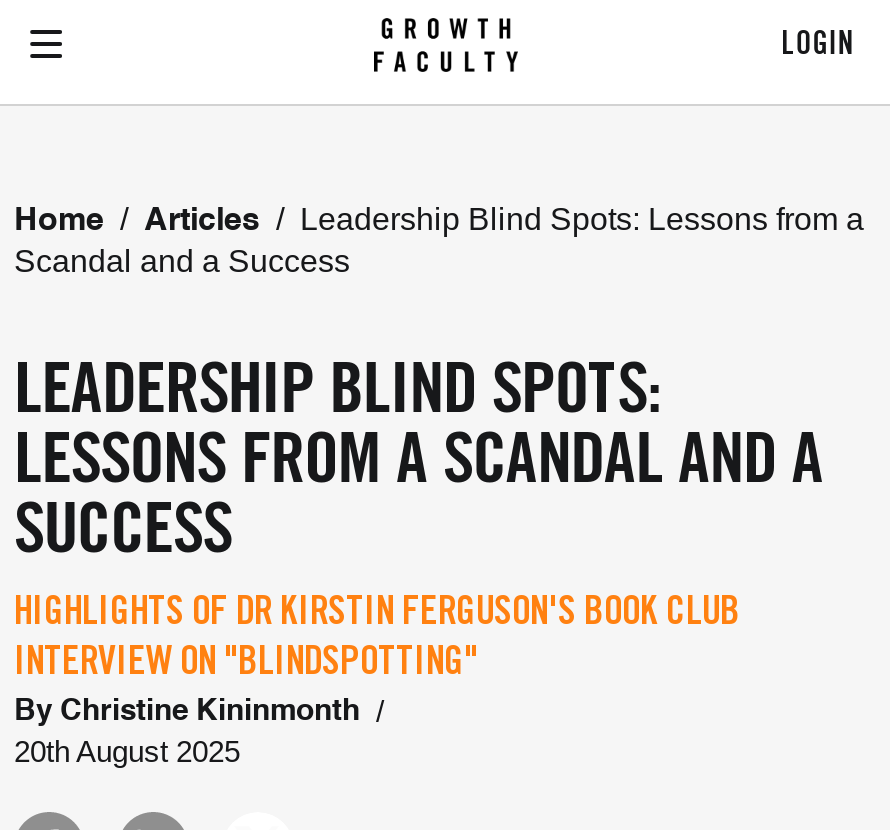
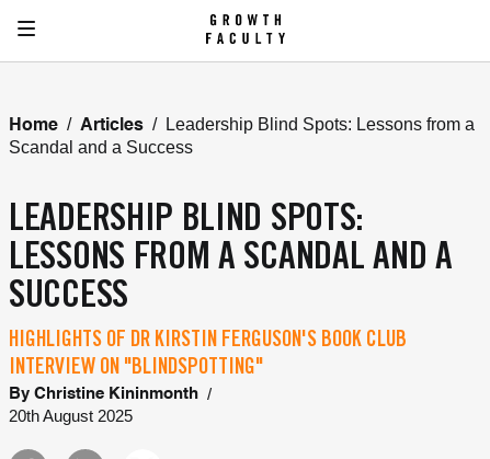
- LOGIN
